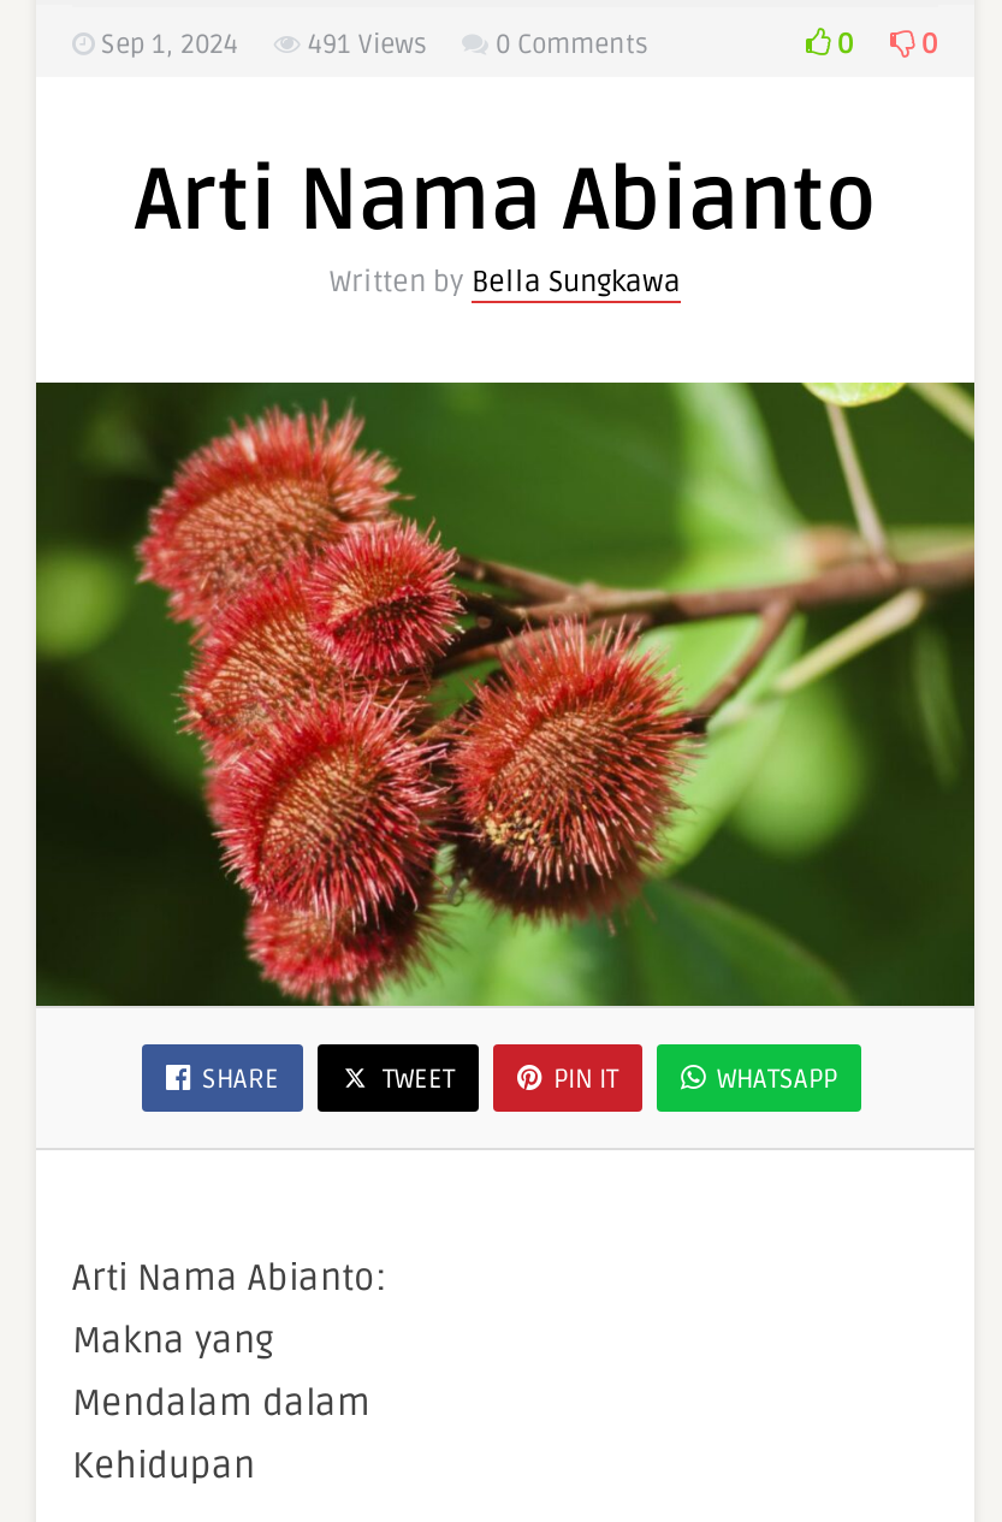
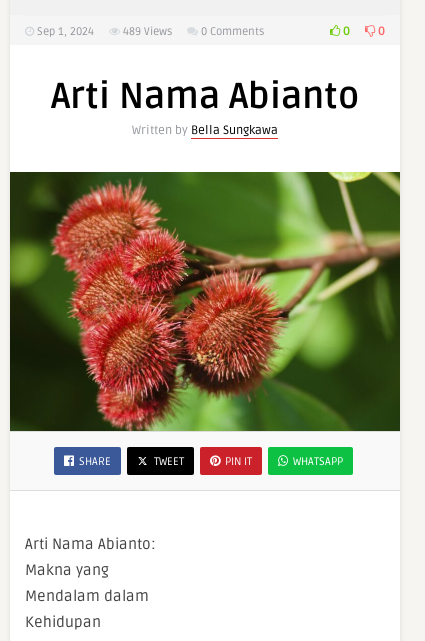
- Sep 1, 2024 491 Views
+ Sep 1, 2024 489 Views
